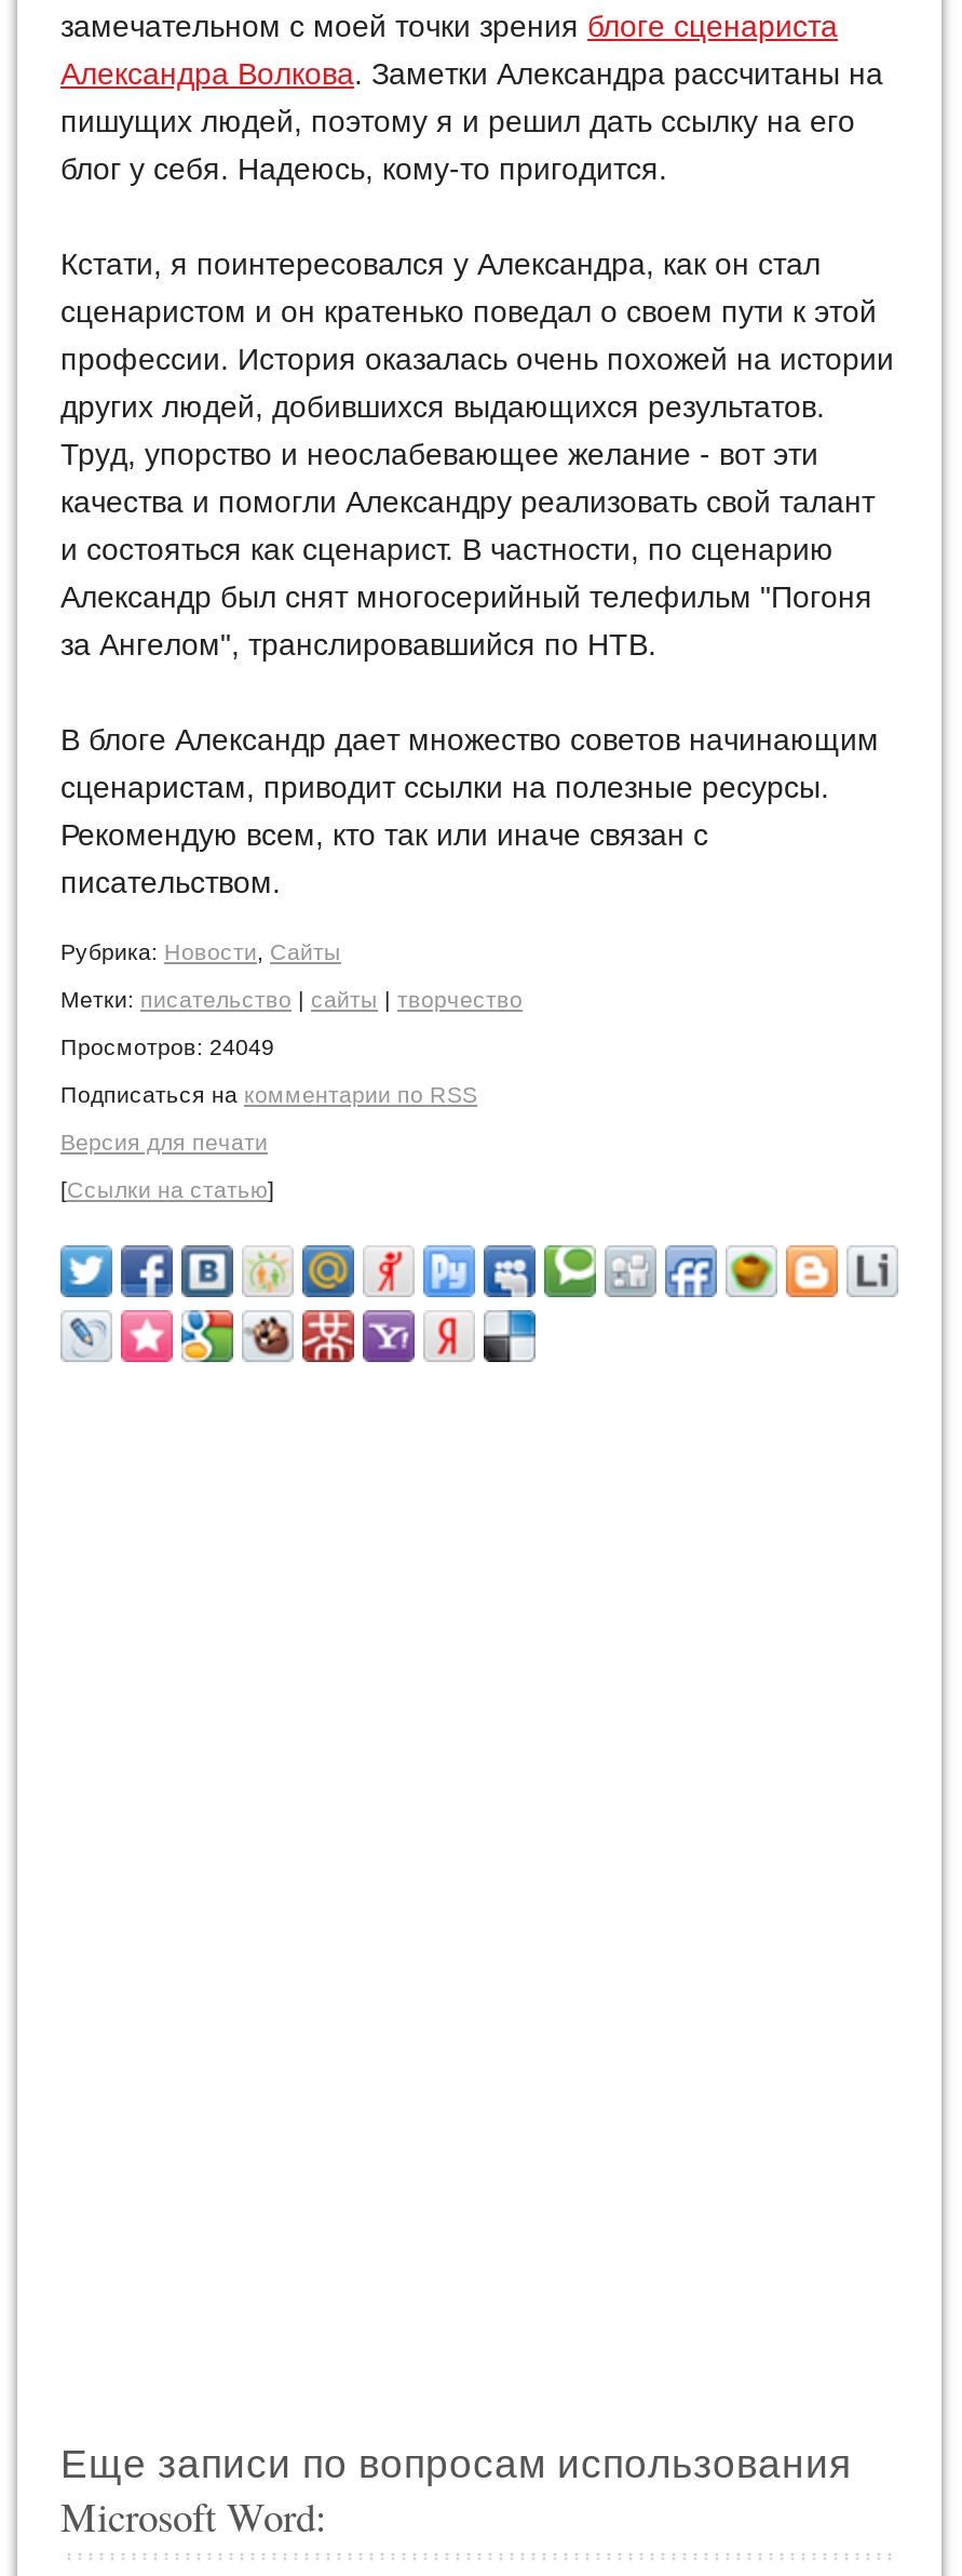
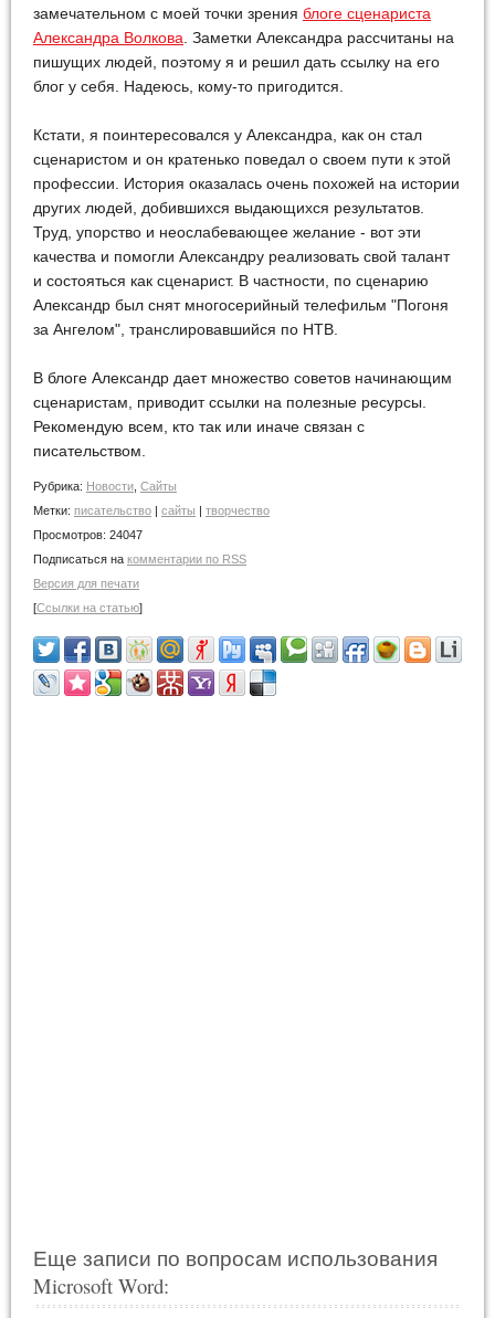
- Просмотров: 24049
+ Просмотров: 24047
